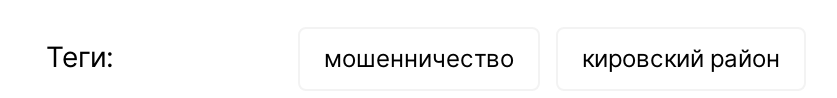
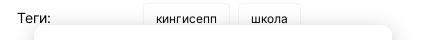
- мошенничество
- кировский район
+ кингисепп
+ школа
